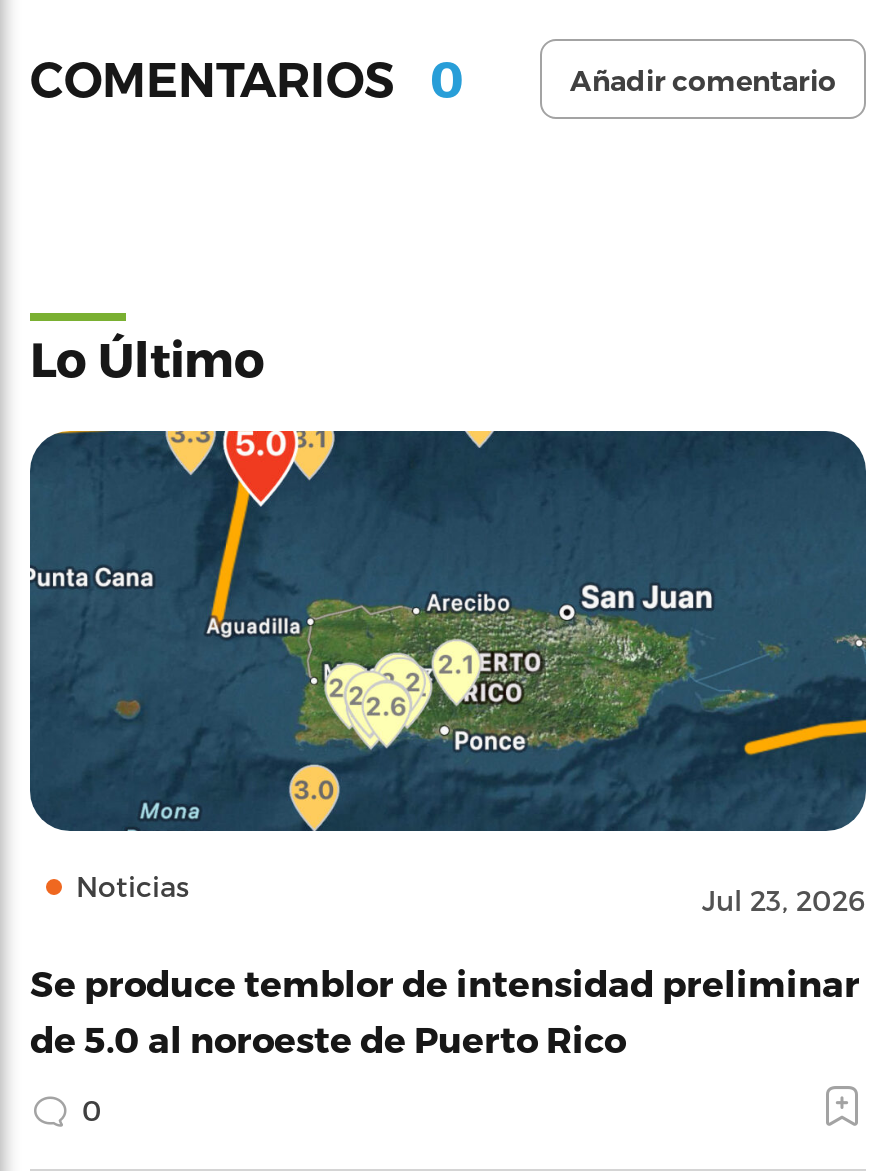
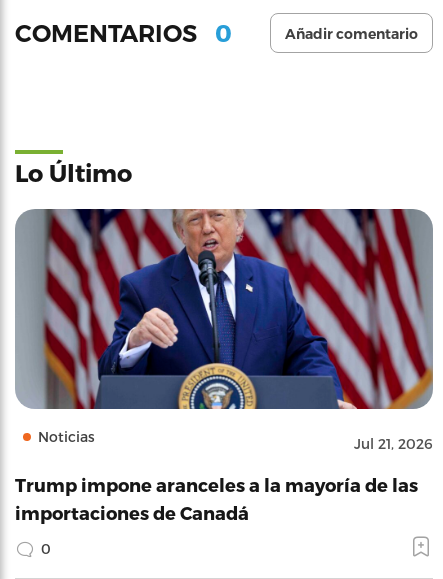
- [image]
- Jul 23, 2026
+ [image]
+ Jul 21, 2026

- Se produce temblor de intensidad preliminar
- de 5.0 al noroeste de Puerto Rico
+ Trump impone aranceles a la mayoría de las
+ importaciones de Canadá
